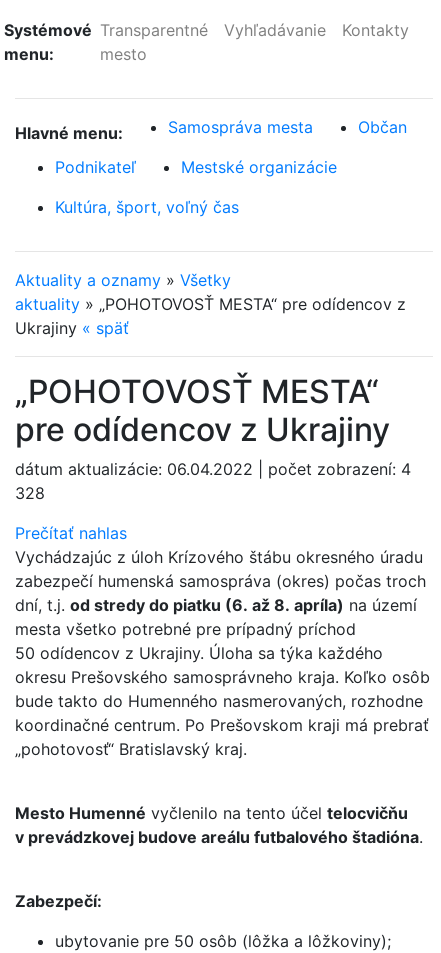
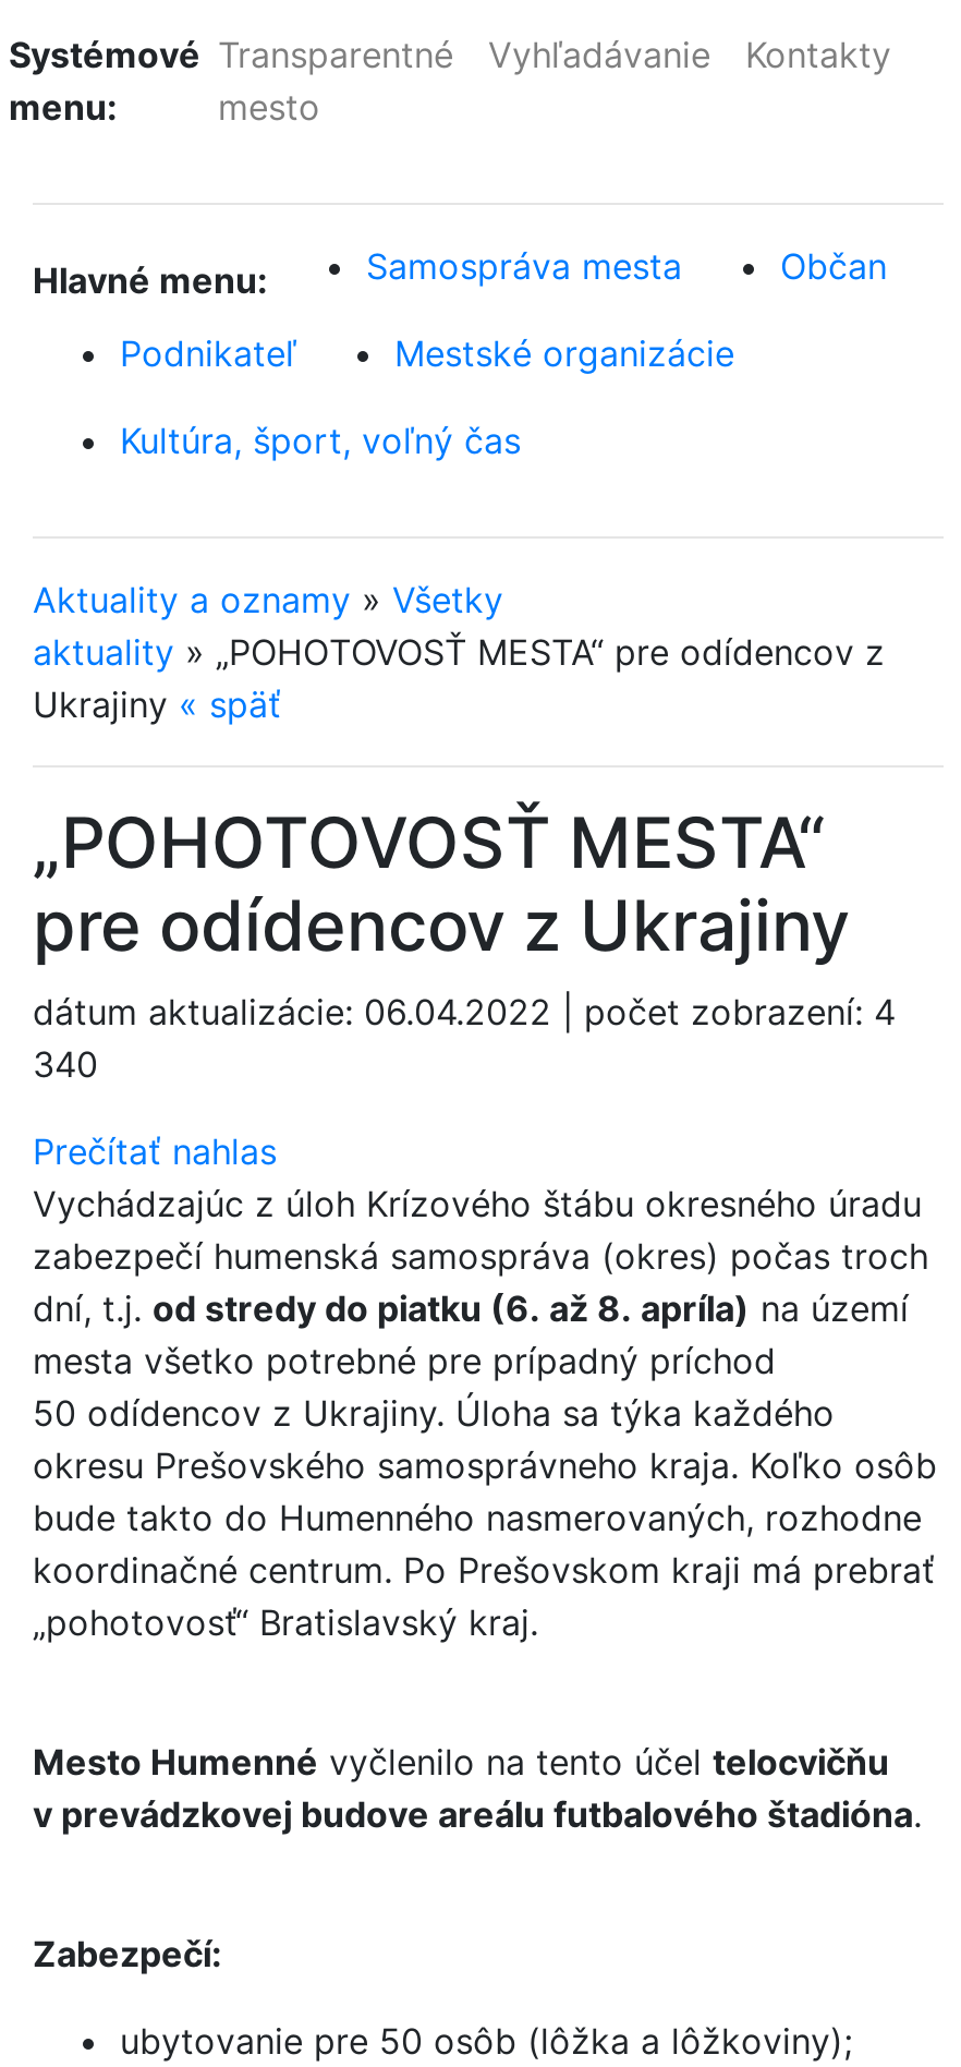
- 328
+ 340
